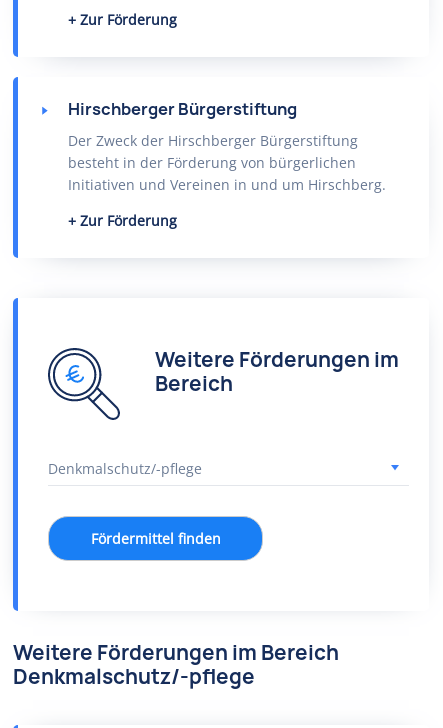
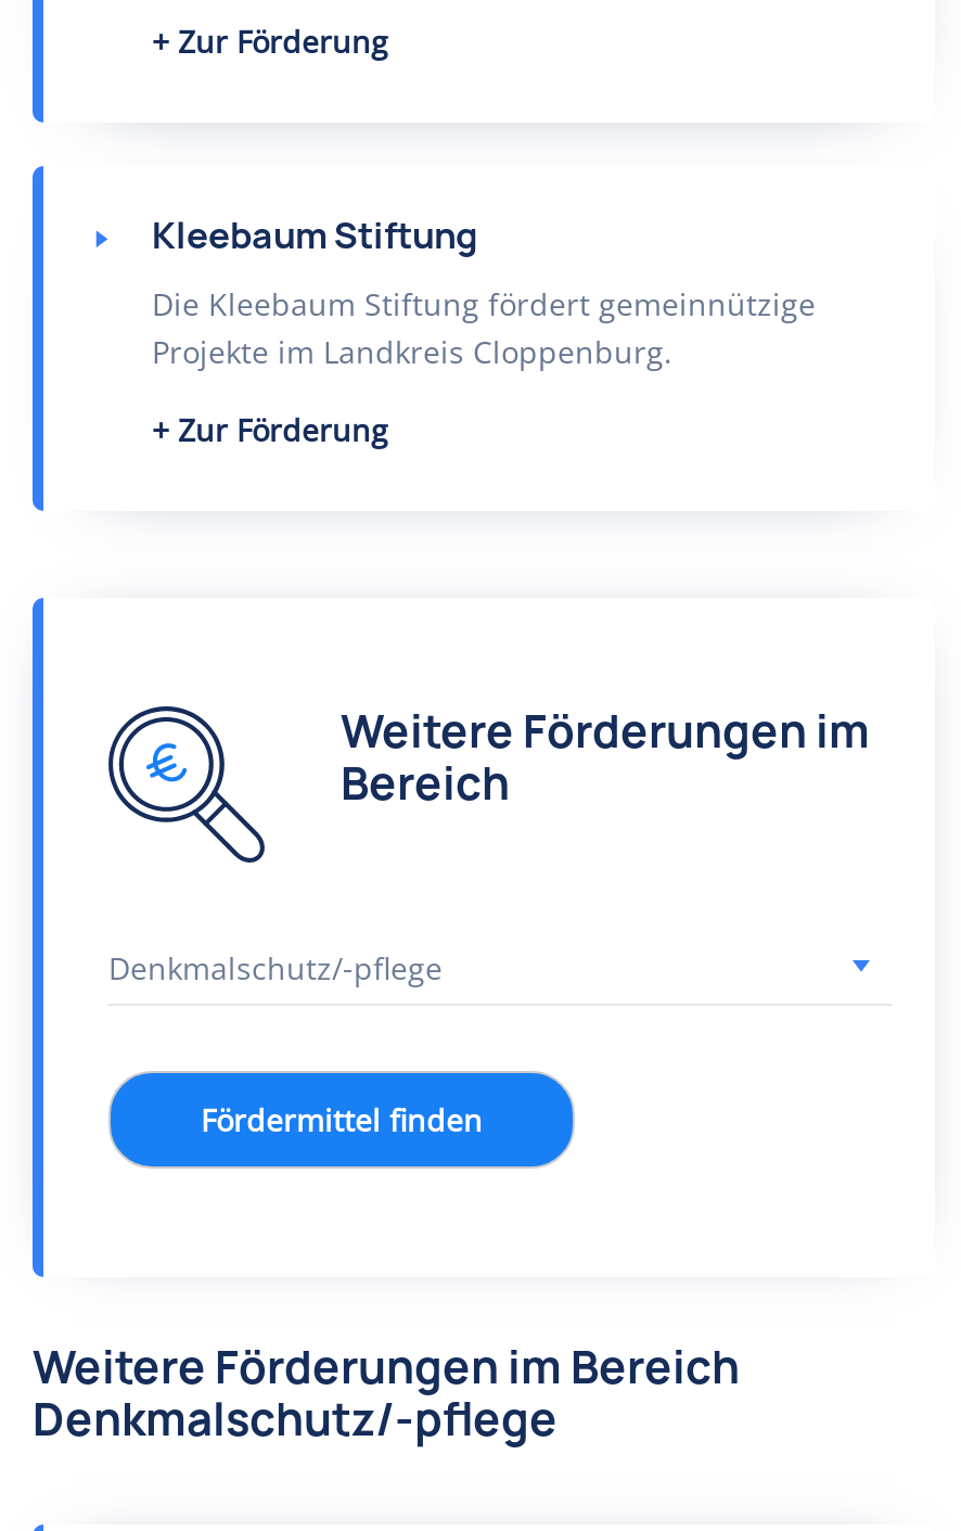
- Hirschberger Bürgerstiftung
+ Kleebaum Stiftung

- Der Zweck der Hirschberger Bürgerstiftung
- besteht in der Förderung von bürgerlichen
- Initiativen und Vereinen in und um Hirschberg.
+ Die Kleebaum Stiftung fördert gemeinnützige
+ Projekte im Landkreis Cloppenburg.
